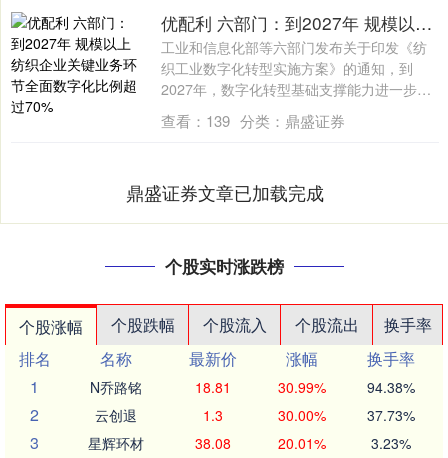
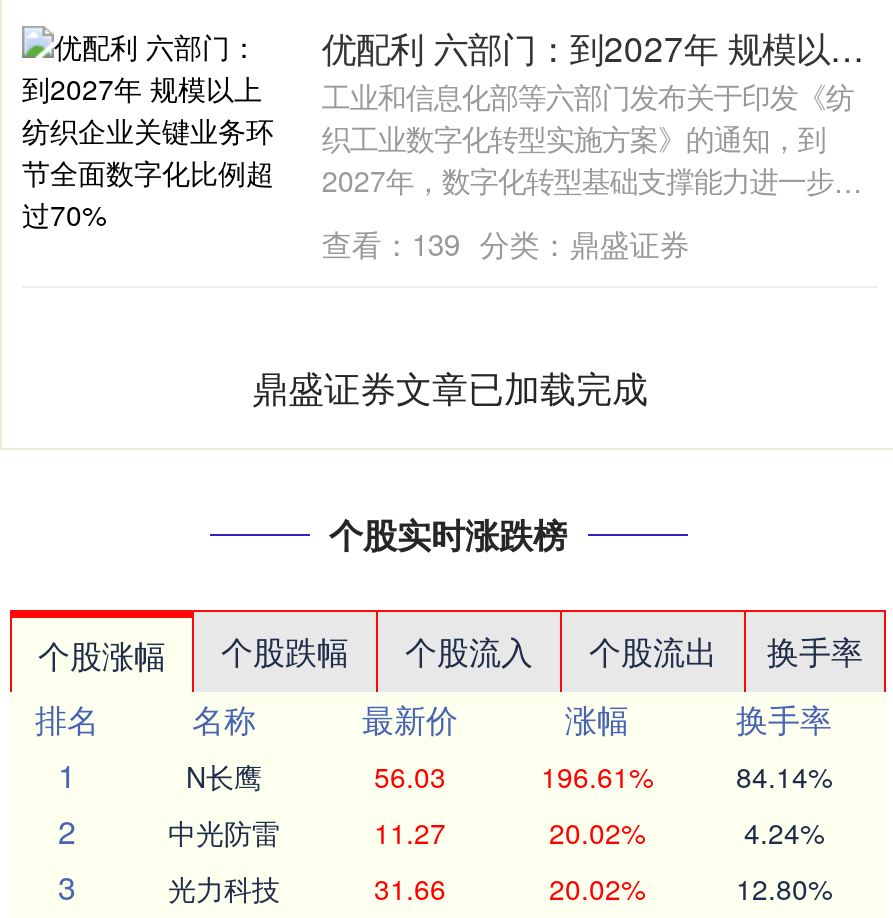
- N乔路铭
- 18.81
- 30.99%
- 94.38%
+ N长鹰
+ 56.03
+ 196.61%
+ 84.14%

- 云创退
- 1.3
- 30.00%
- 37.73%
+ 中光防雷
+ 11.27
+ 20.02%
+ 4.24%

- 星辉环材
- 38.08
- 20.01%
- 3.23%
+ 光力科技
+ 31.66
+ 20.02%
+ 12.80%
